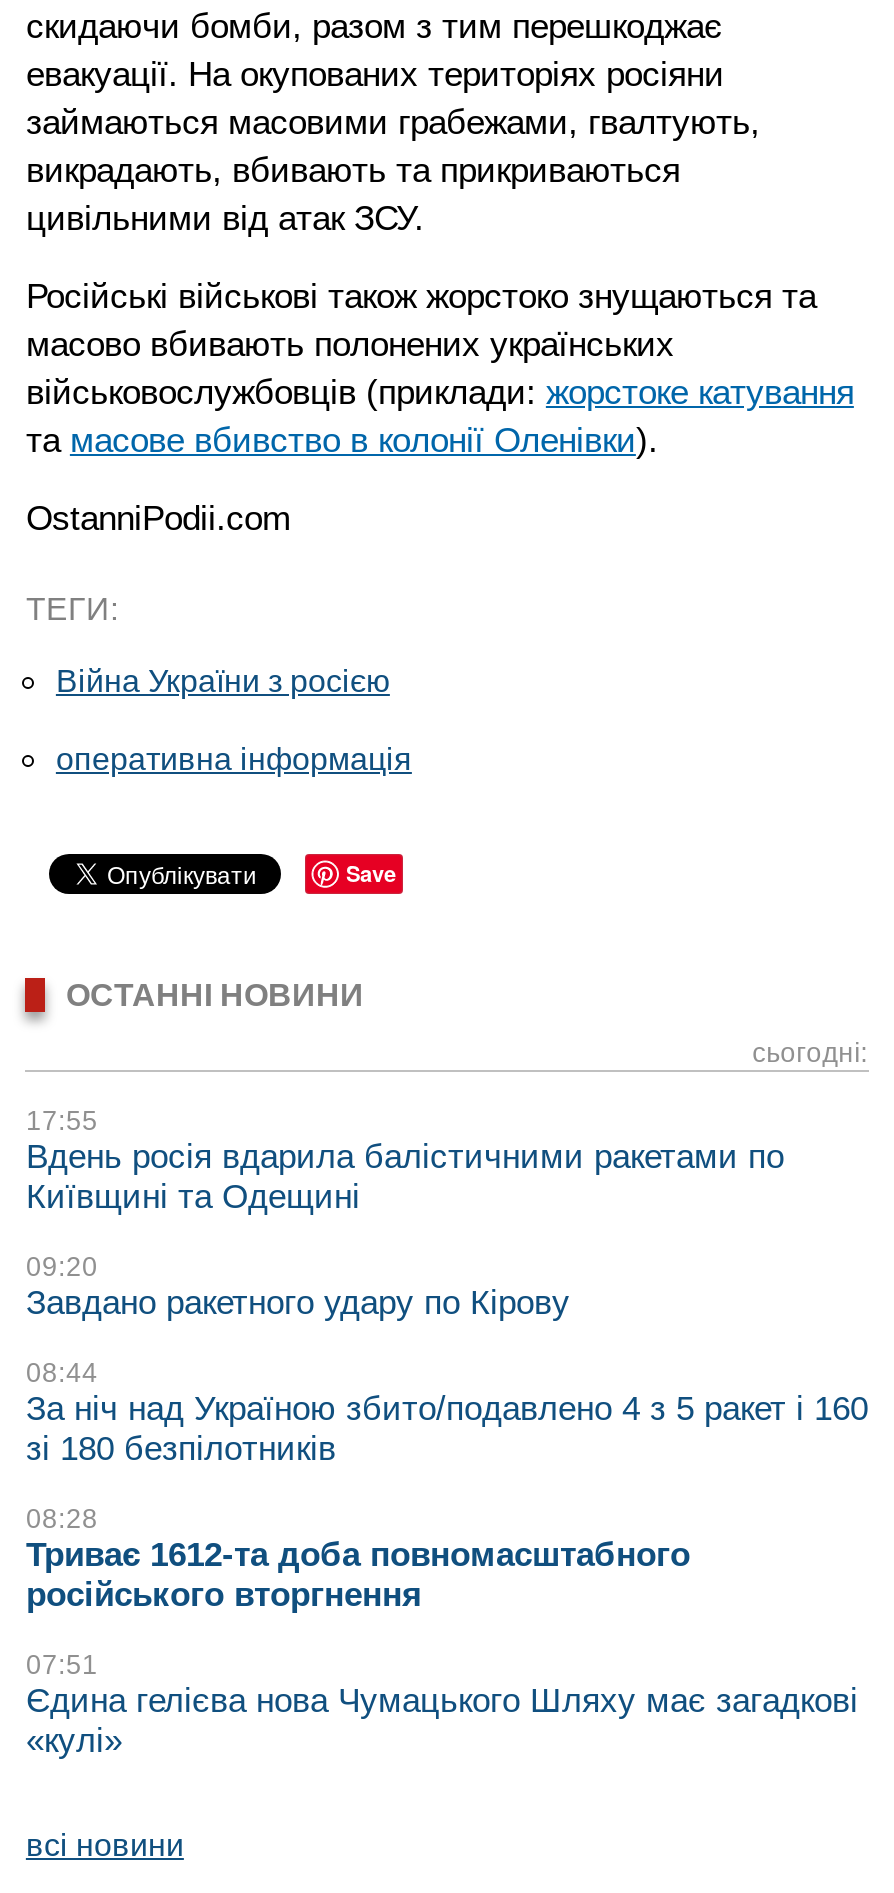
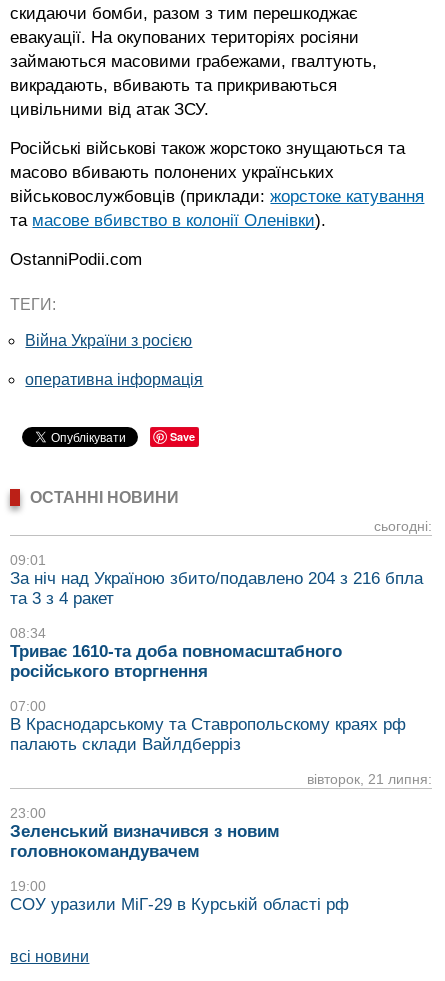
- 17:55
- Вдень росія вдарила балістичними ракетами по
- Київщині та Одещині
- 09:20
- Завдано ракетного удару по Кірову
- 08:44
- За ніч над Україною збито/подавлено 4 з 5 ракет і 160
- зі 180 безпілотників
- 08:28
- Триває 1612-та доба повномасштабного
+ 09:01
+ За ніч над Україною збито/подавлено 204 з 216 бпла
+ та 3 з 4 ракет
+ 08:34
+ Триває 1610-та доба повномасштабного

moved up: російського вторгнення

- 07:51
- Єдина гелієва нова Чумацького Шляху має загадкові
- «кулі»
+ 07:00
+ В Краснодарському та Ставропольскому краях рф
+ палають склади Вайлдберріз
+ вівторок, 21 липня:
+ 23:00
+ Зеленський визначився з новим
+ головнокомандувачем
+ 19:00
+ СОУ уразили МіГ-29 в Курській області рф
